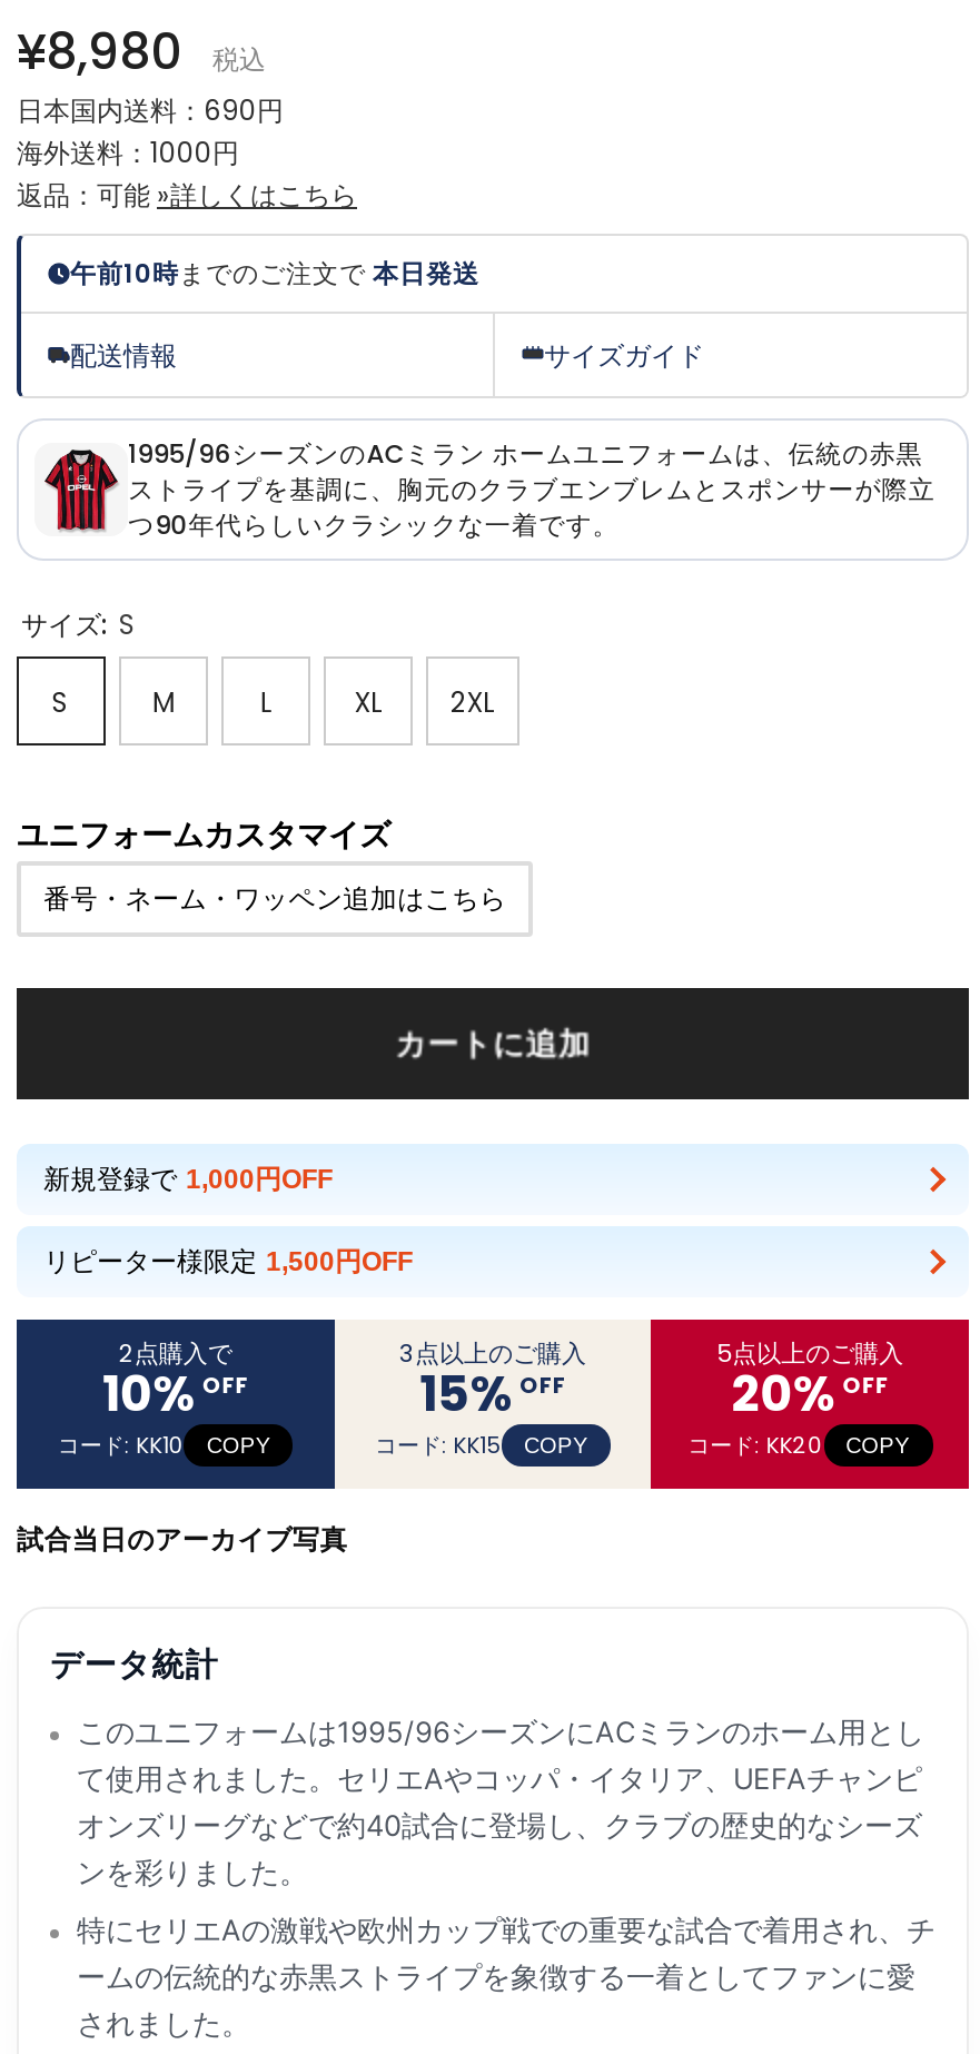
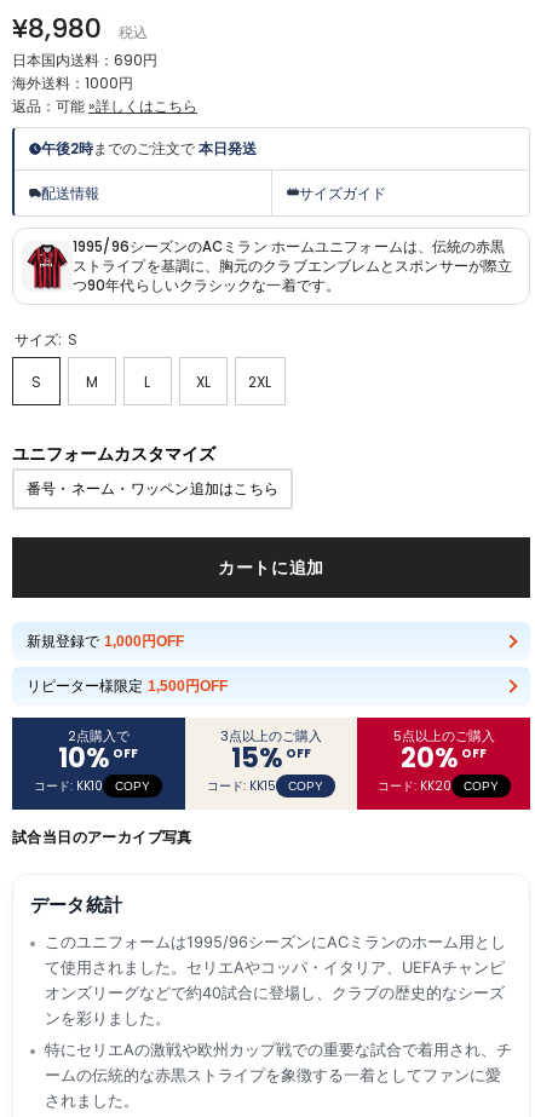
- 午前10時までのご注文で本日発送
+ 午後2時までのご注文で本日発送
